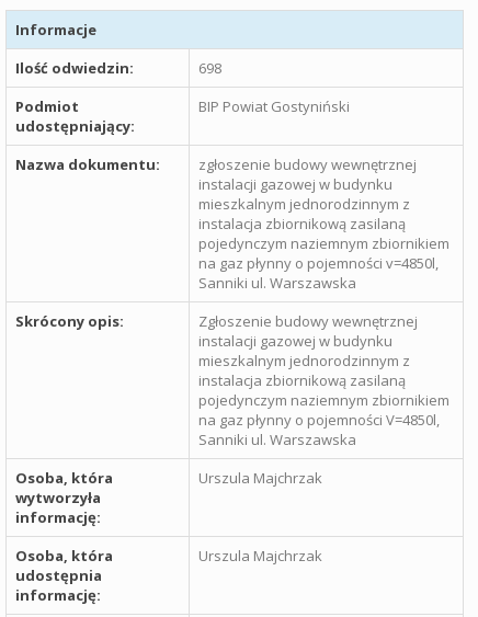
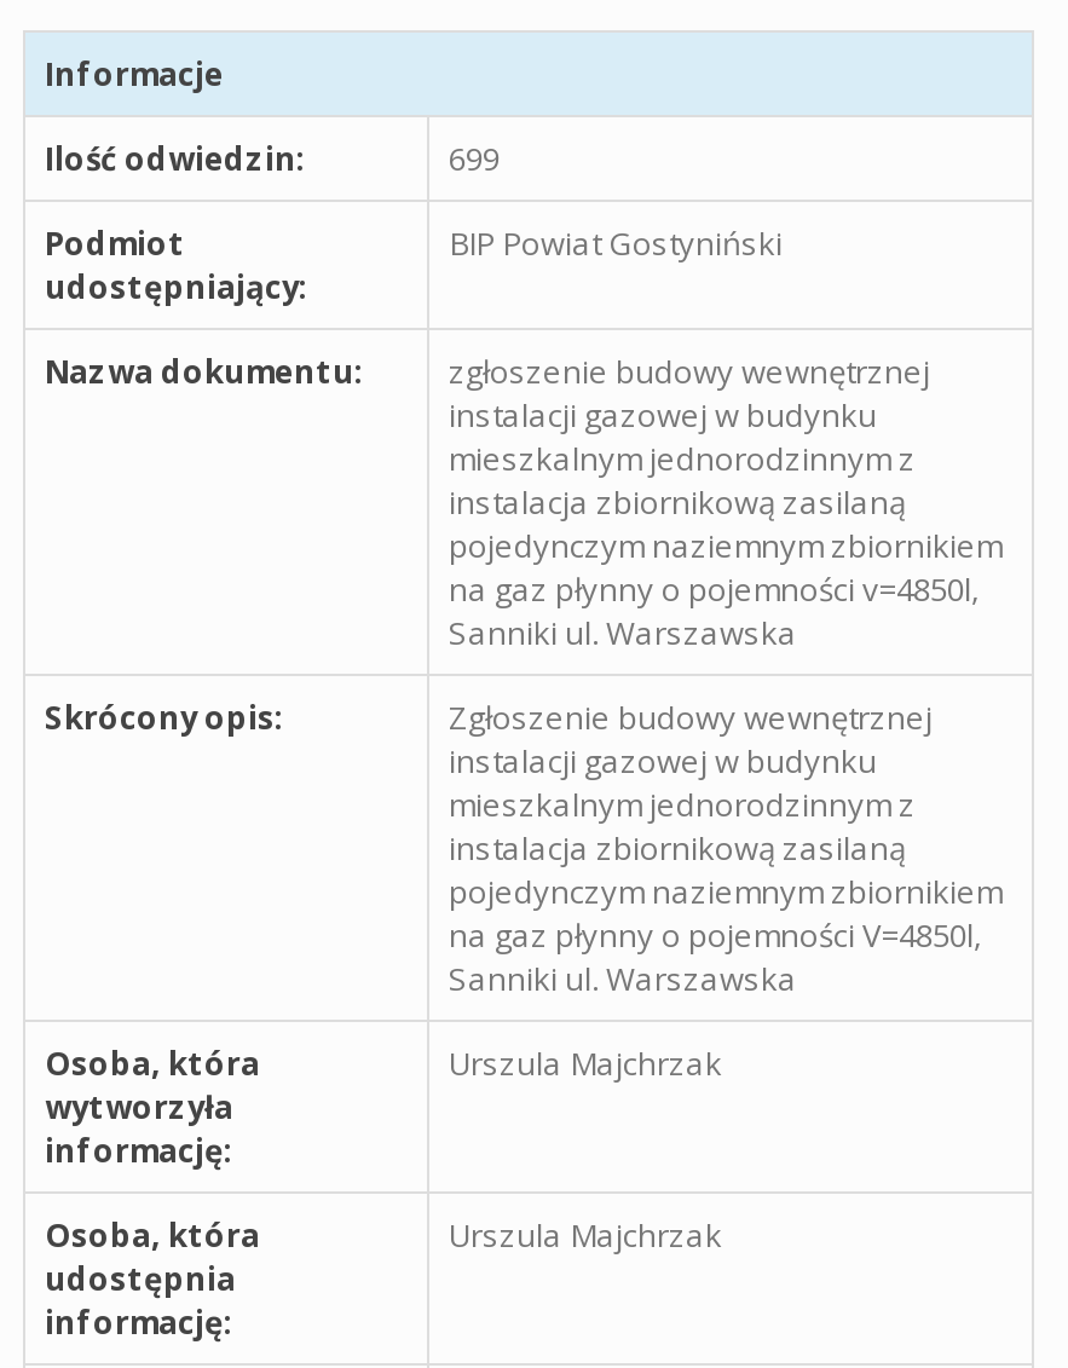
- 698
+ 699
